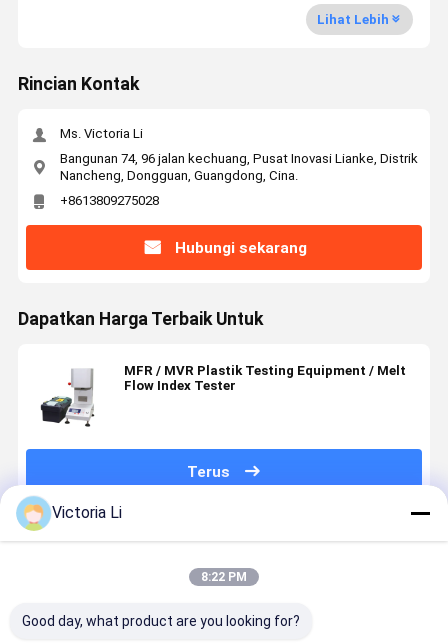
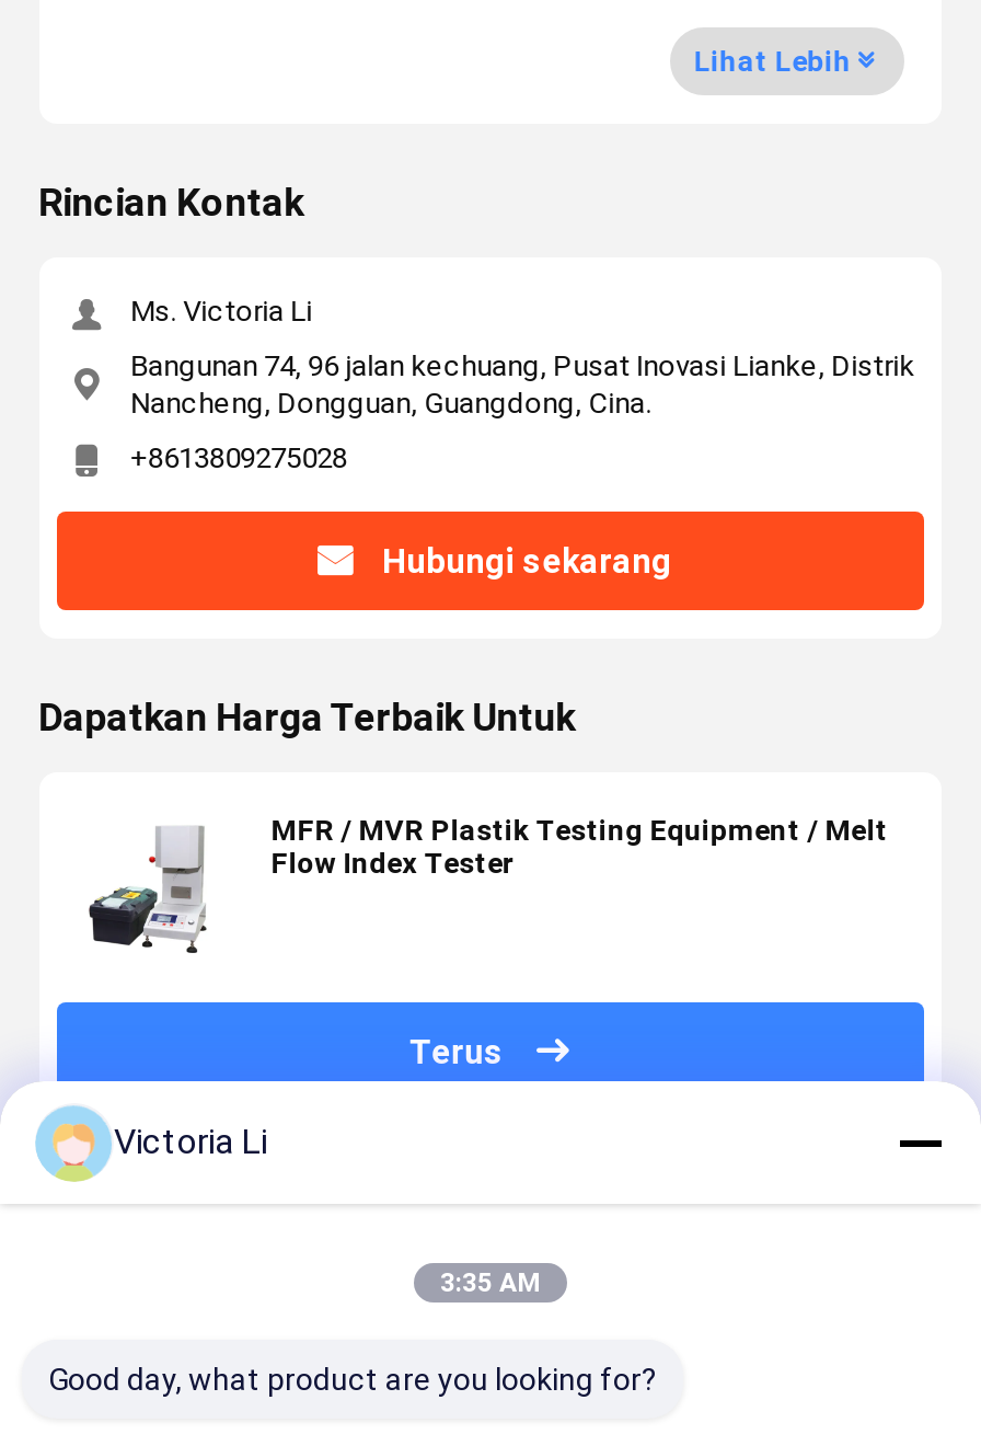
- 8:22 PM
+ 3:35 AM
